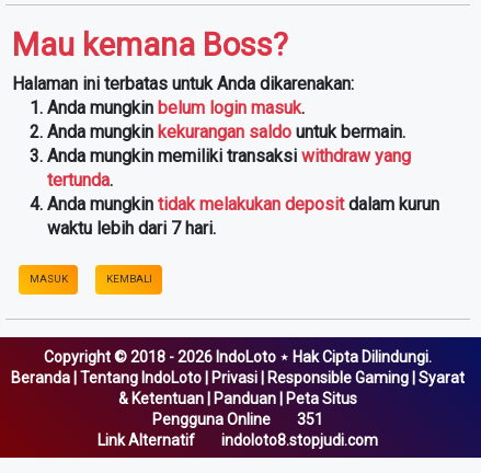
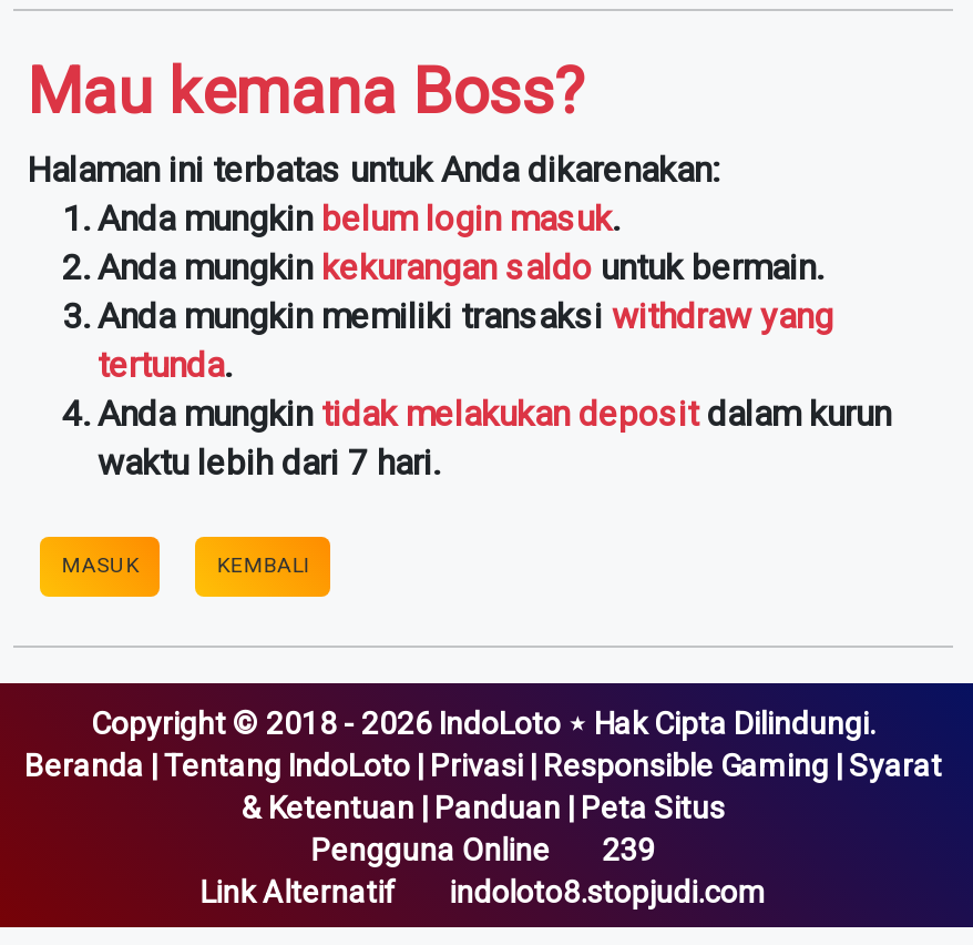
- Pengguna Online 351
+ Pengguna Online 239
